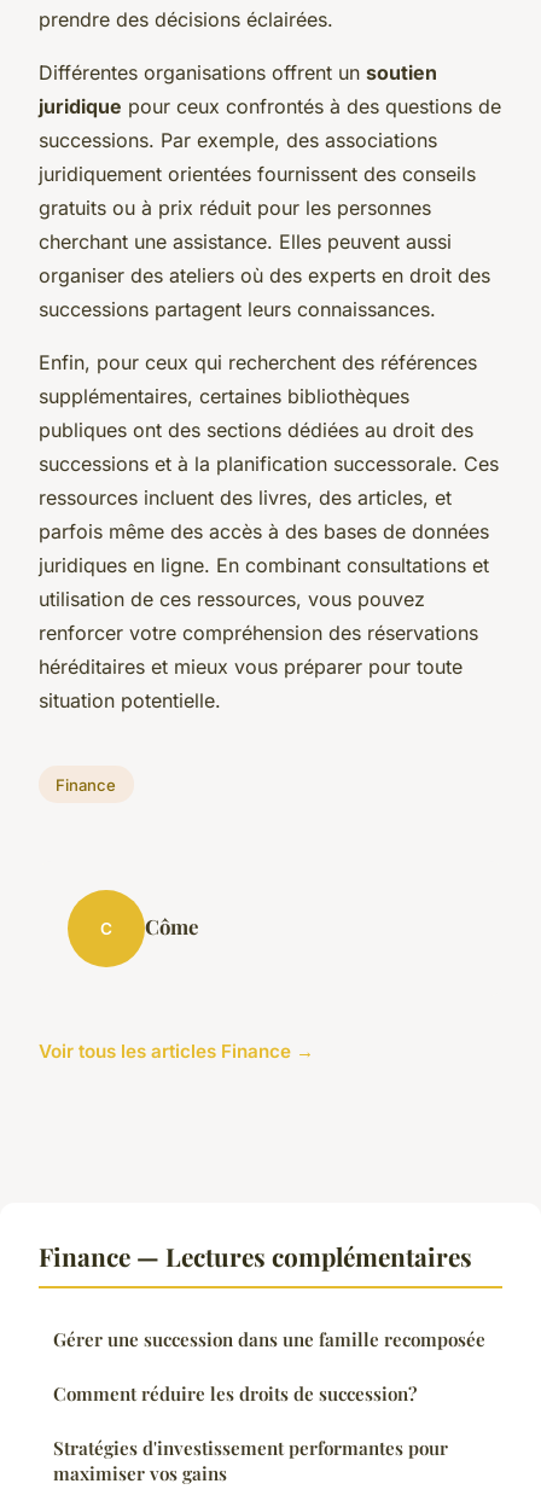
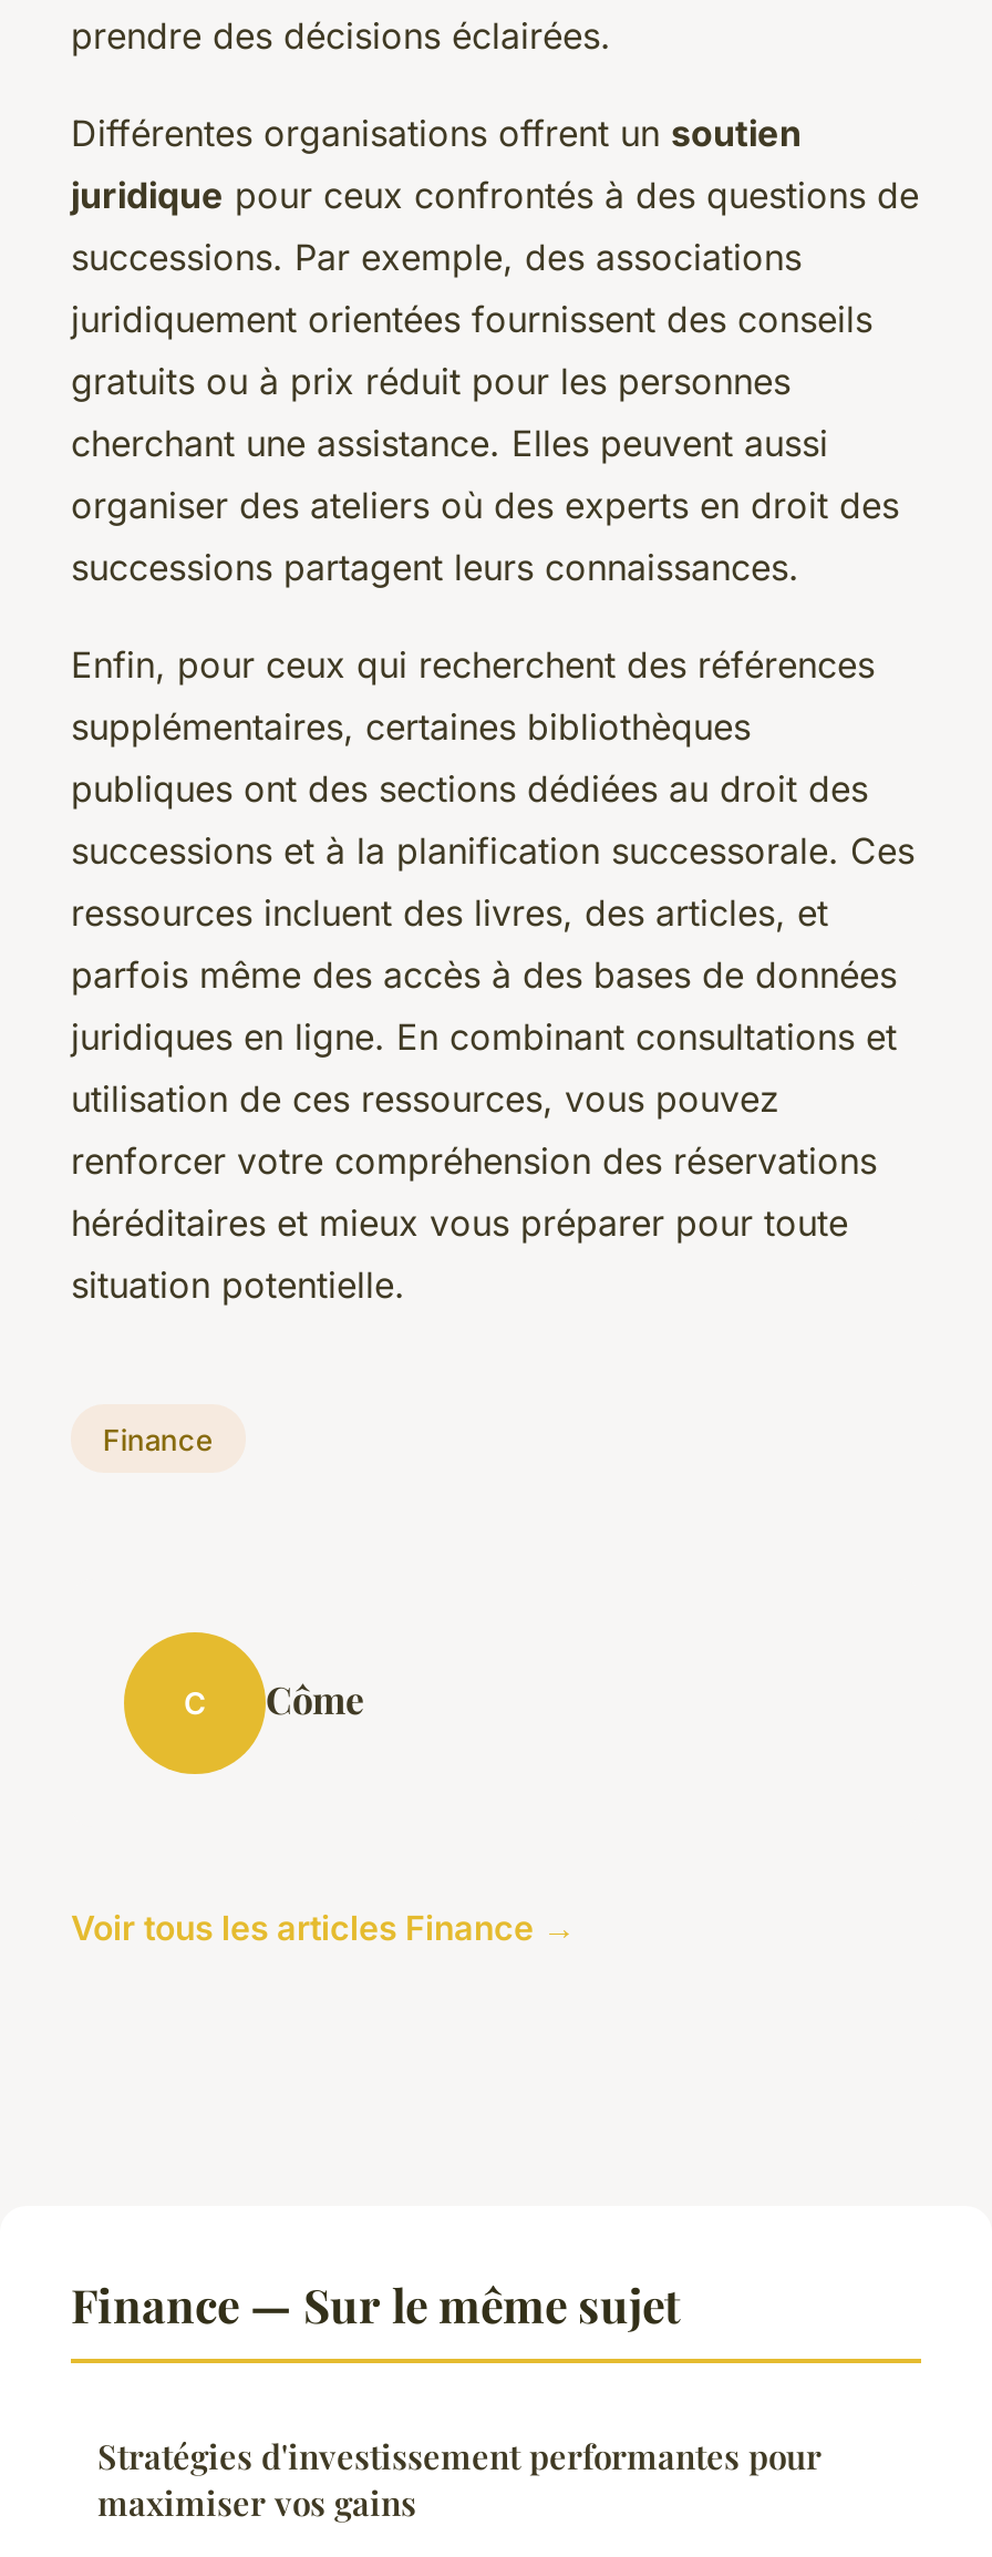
- Finance — Lectures complémentaires
- Gérer une succession dans une famille recomposée
- Comment réduire les droits de succession?
+ Finance — Sur le même sujet
